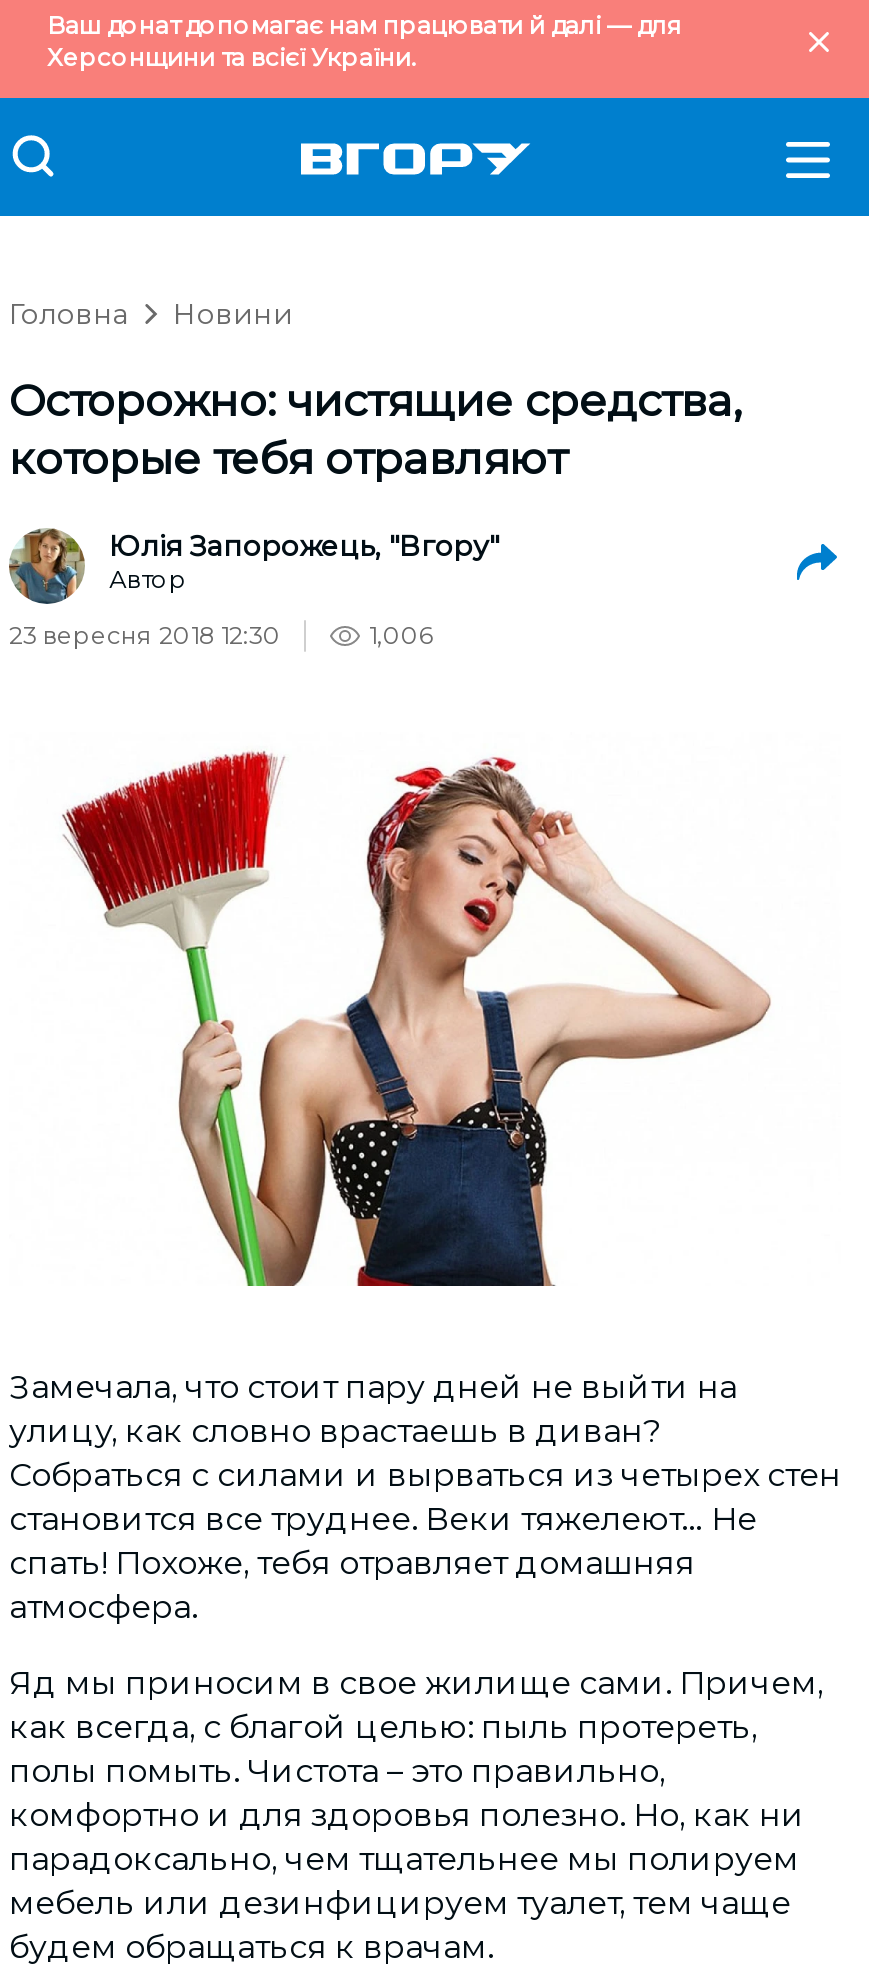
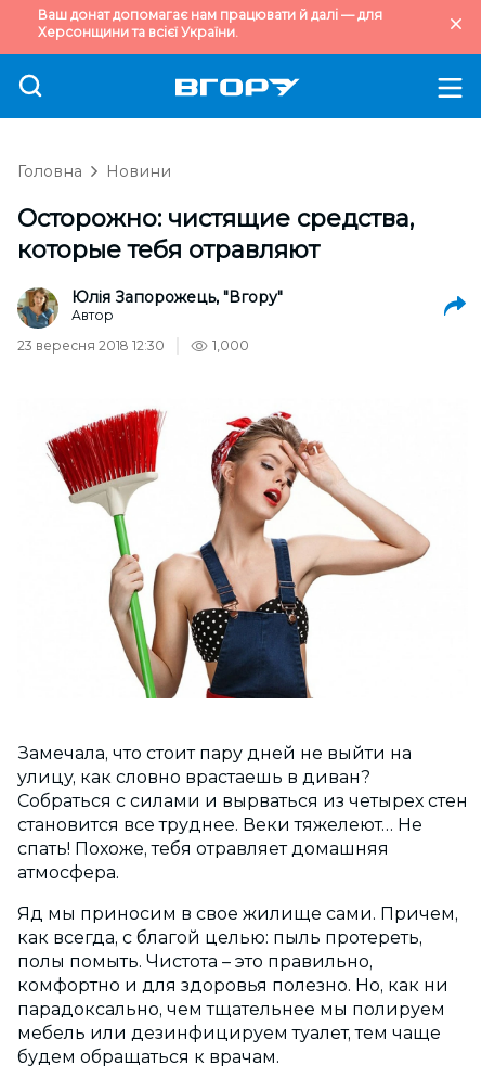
- 1,006
+ 1,000
